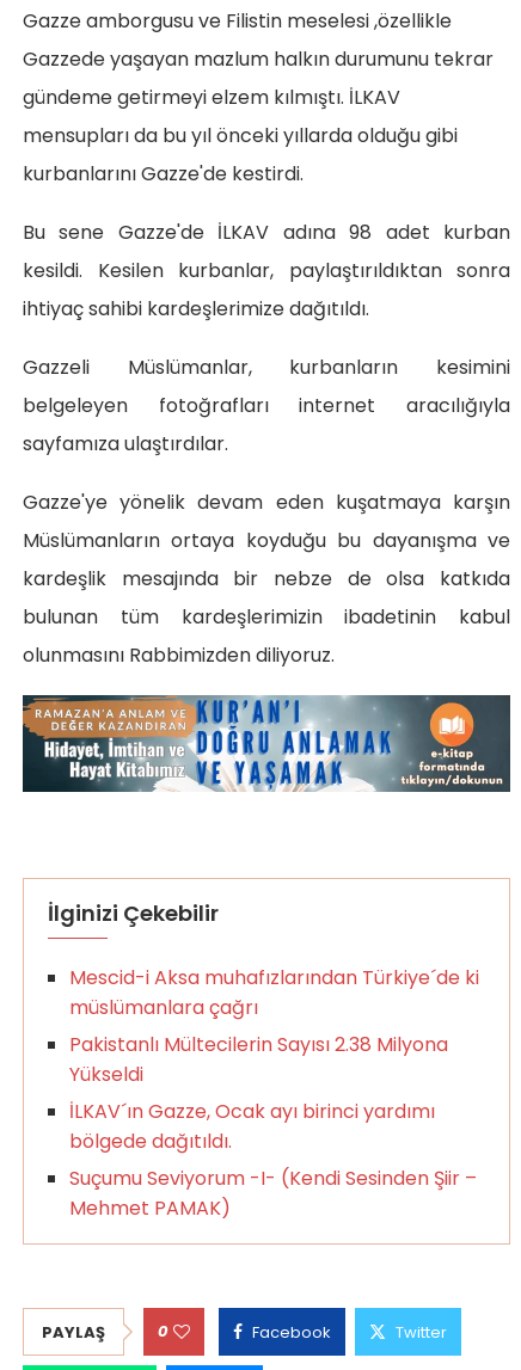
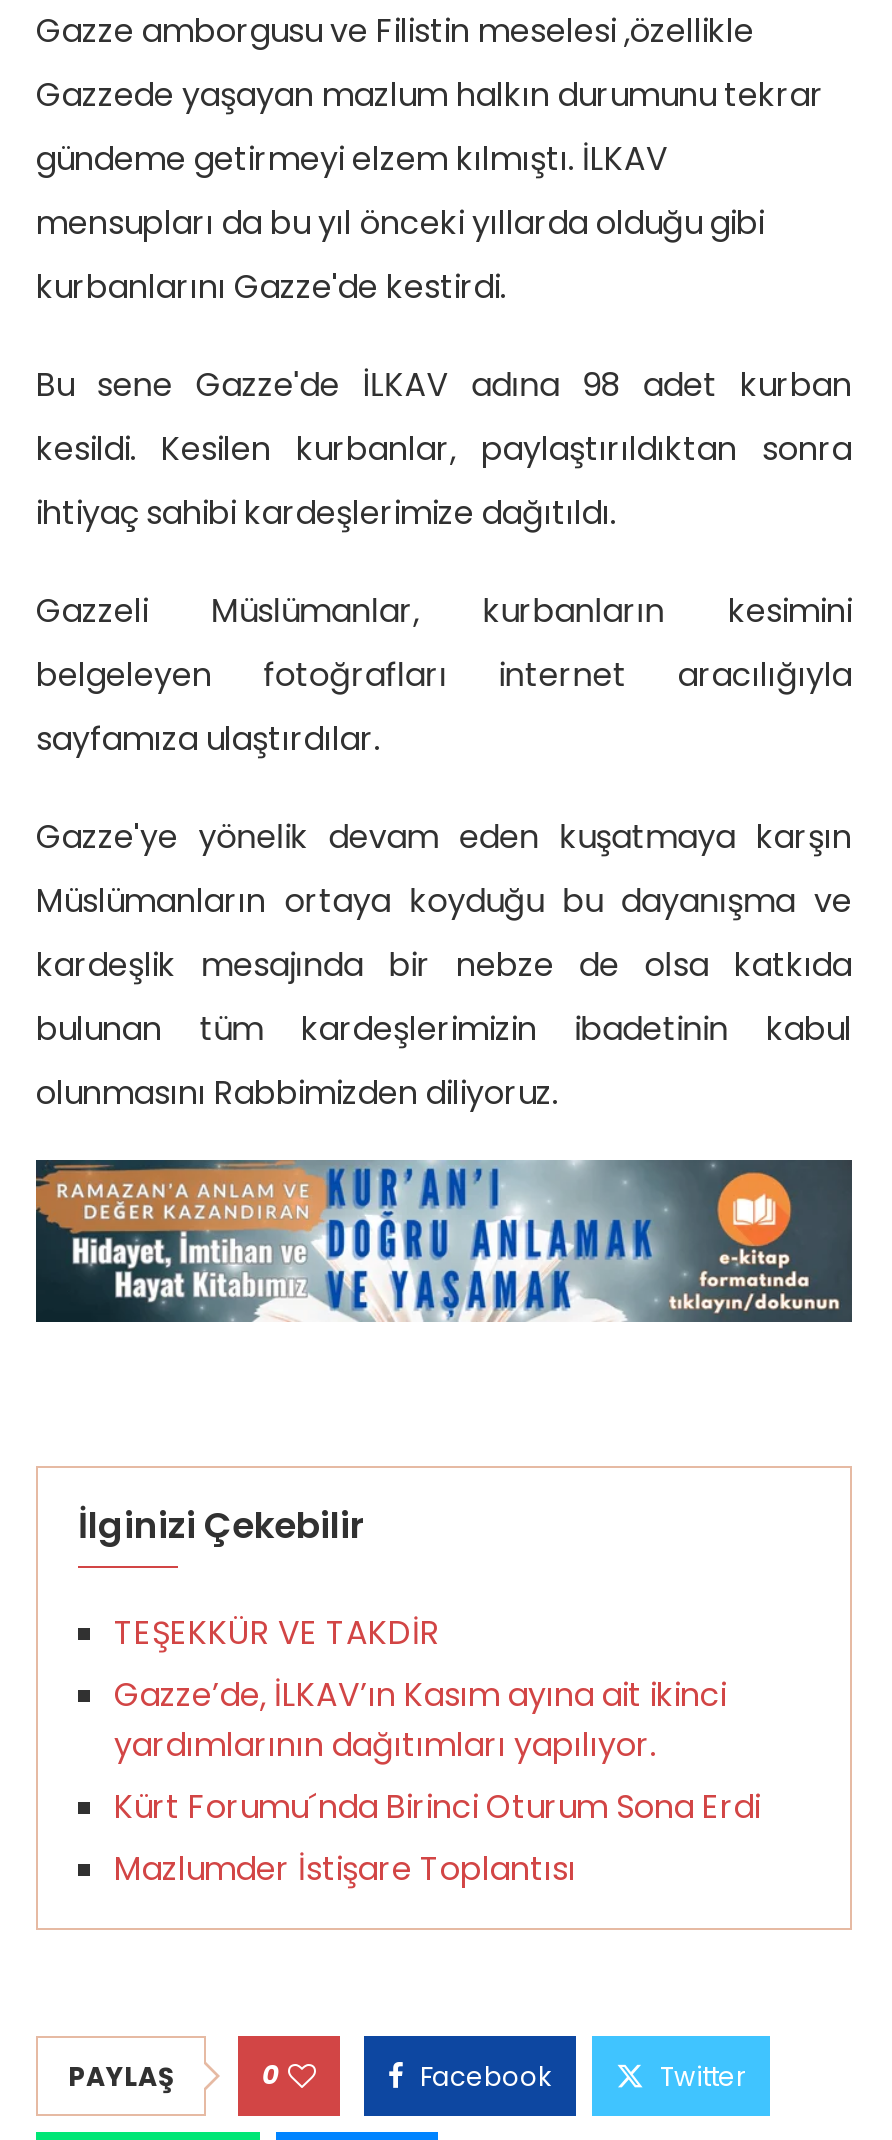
- Mescid-i Aksa muhafızlarından Türkiye´de ki
- müslümanlara çağrı
- Pakistanlı Mültecilerin Sayısı 2.38 Milyona
- Yükseldi
- İLKAV´ın Gazze, Ocak ayı birinci yardımı
- bölgede dağıtıldı.
- Suçumu Seviyorum -I- (Kendi Sesinden Şiir –
- Mehmet PAMAK)
+ TEŞEKKÜR VE TAKDİR
+ Gazze’de, İLKAV’ın Kasım ayına ait ikinci
+ yardımlarının dağıtımları yapılıyor.
+ Kürt Forumu´nda Birinci Oturum Sona Erdi
+ Mazlumder İstişare Toplantısı
